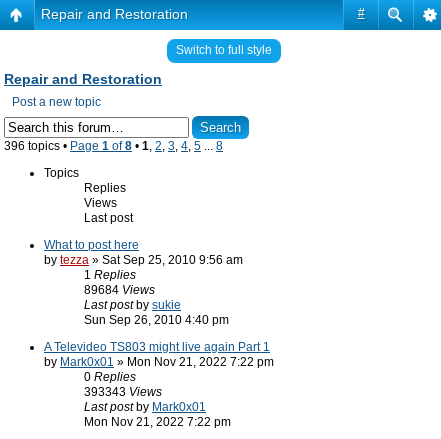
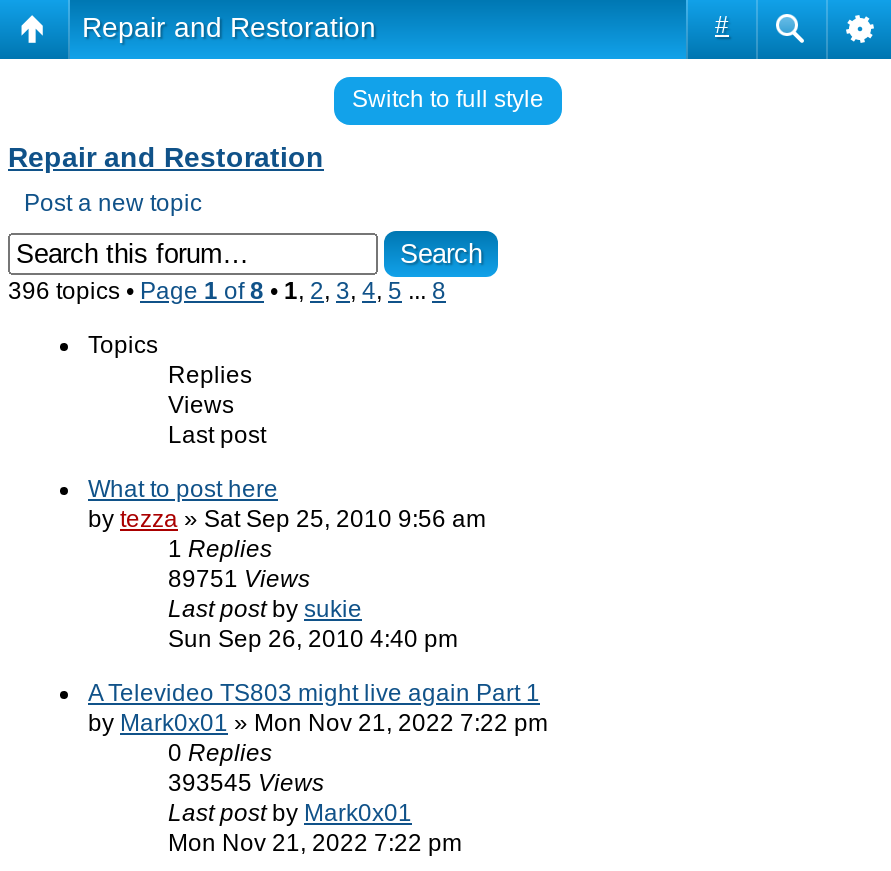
- 89684 Views
+ 89751 Views

- 393343 Views
+ 393545 Views
